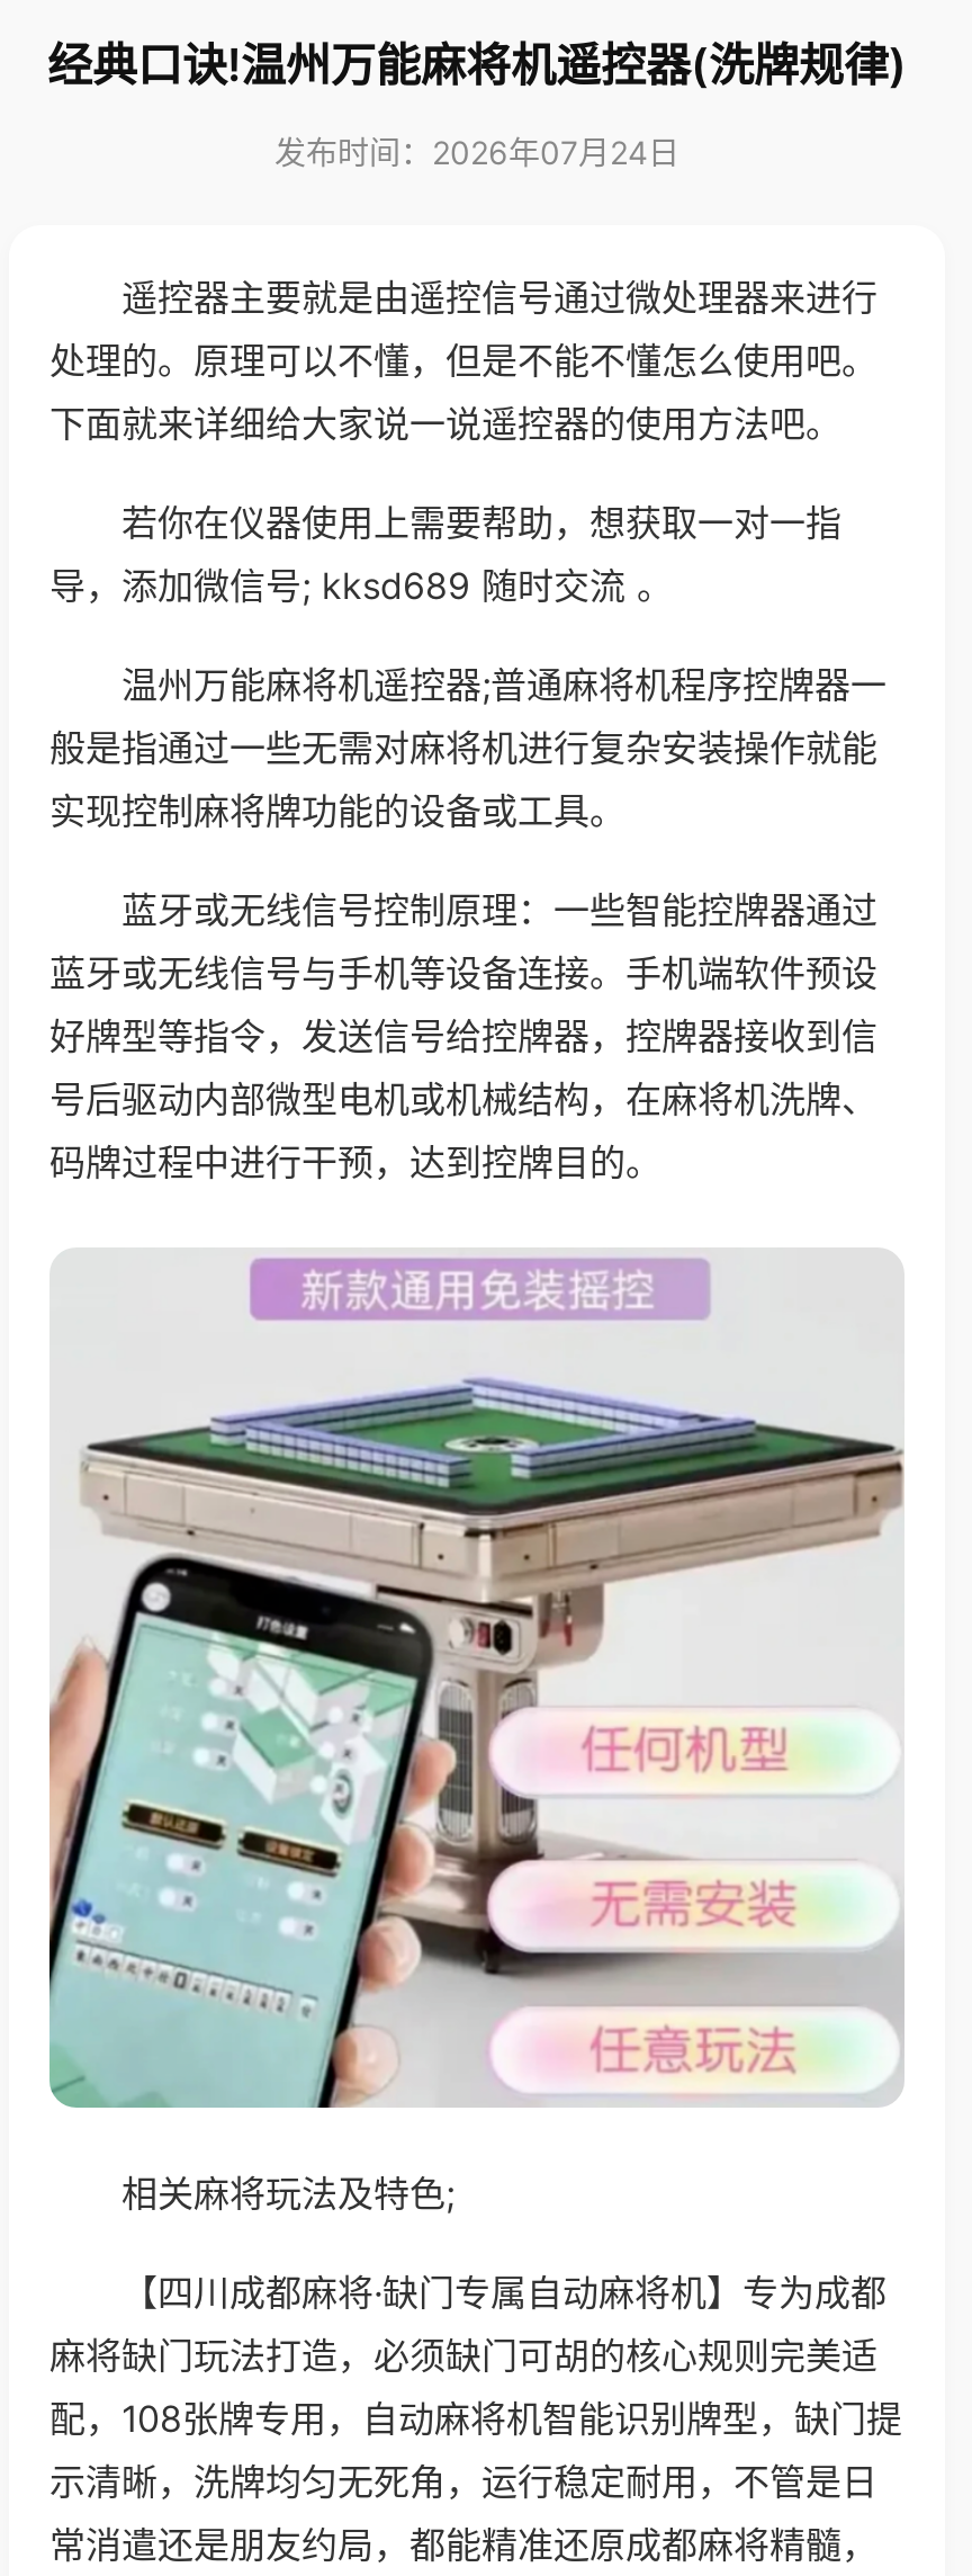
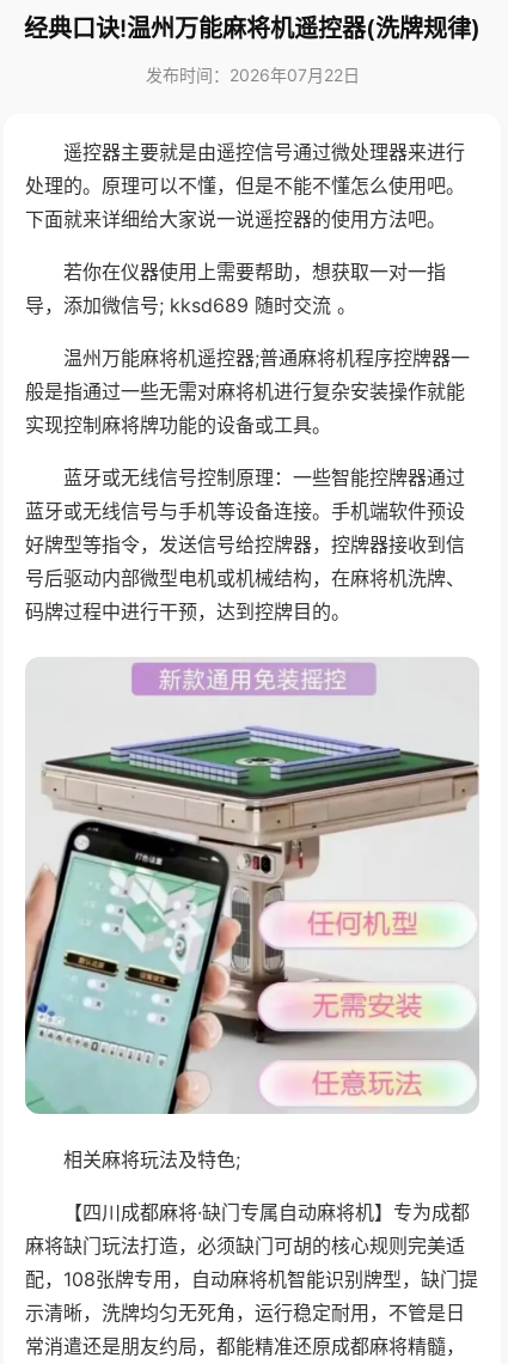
- 发布时间：2026年07月24日
+ 发布时间：2026年07月22日
